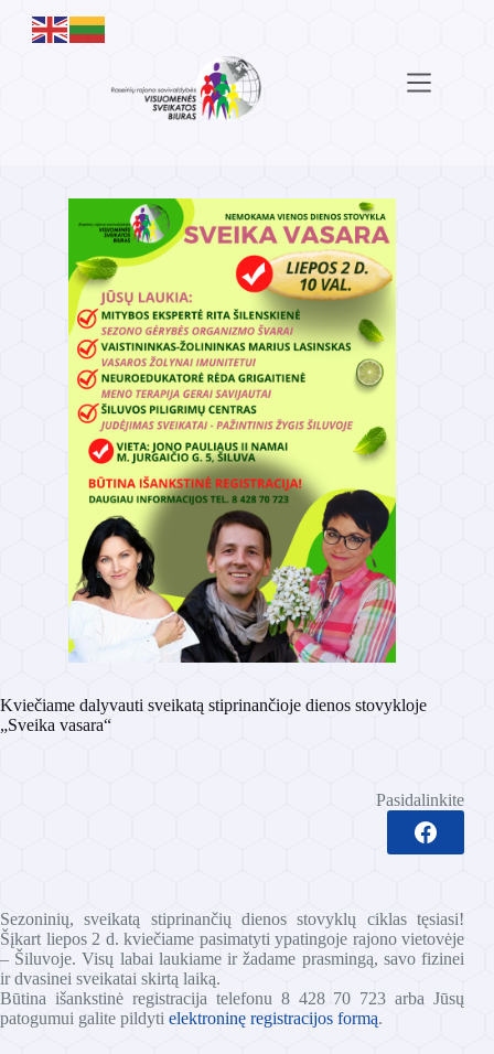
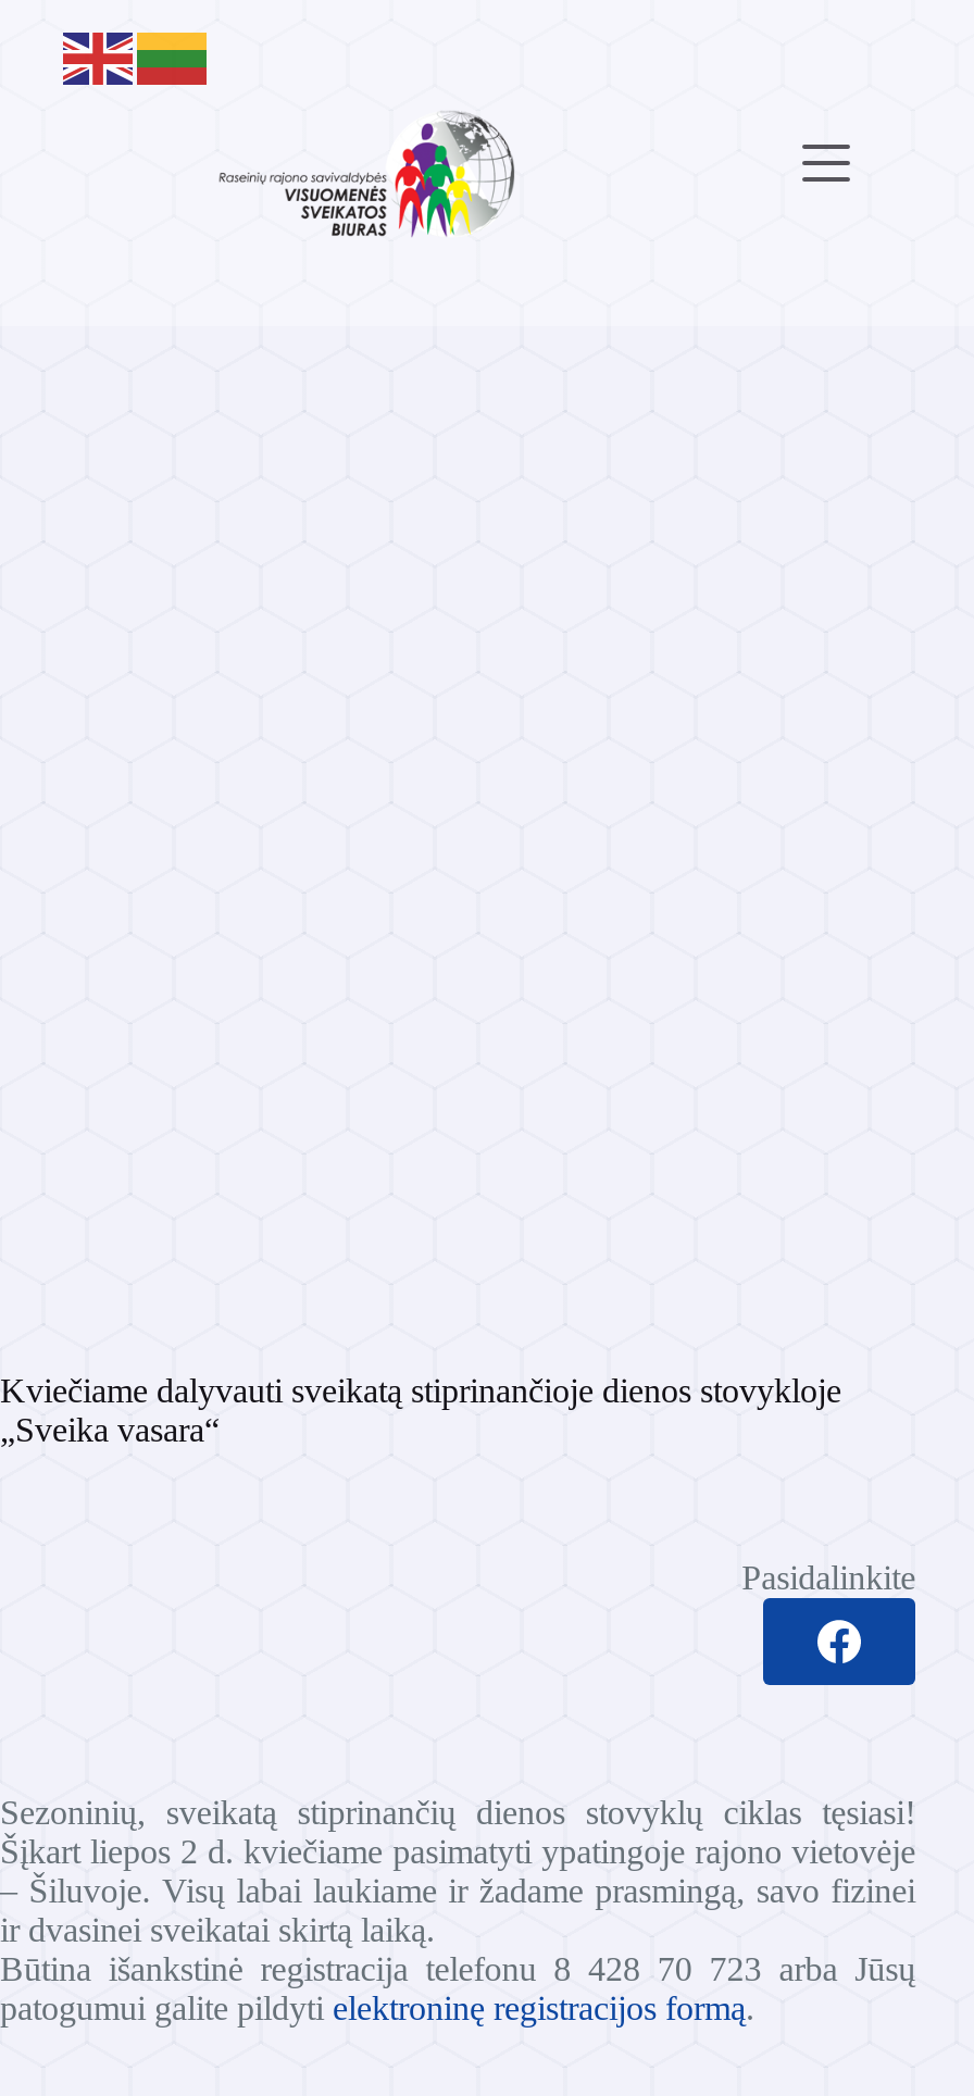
- [image]
